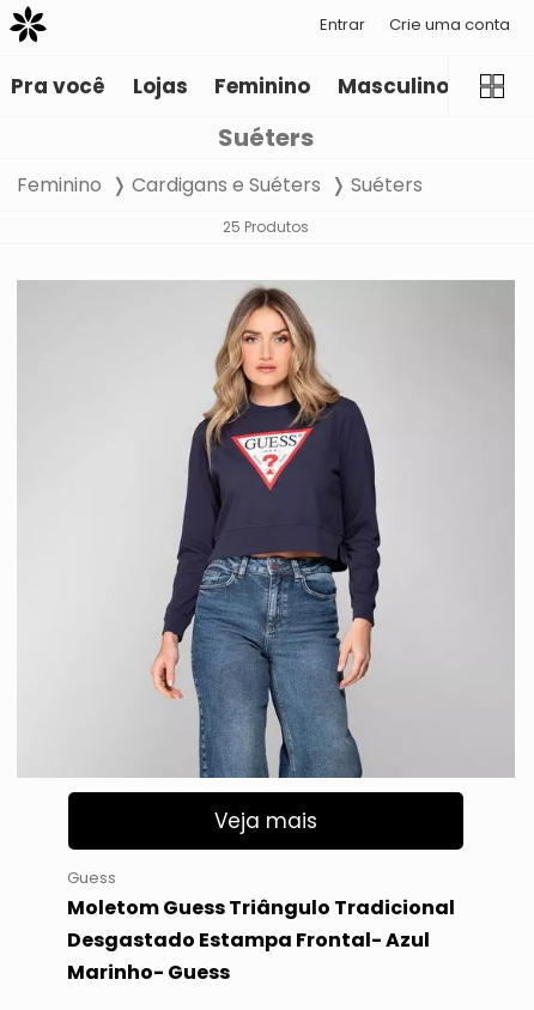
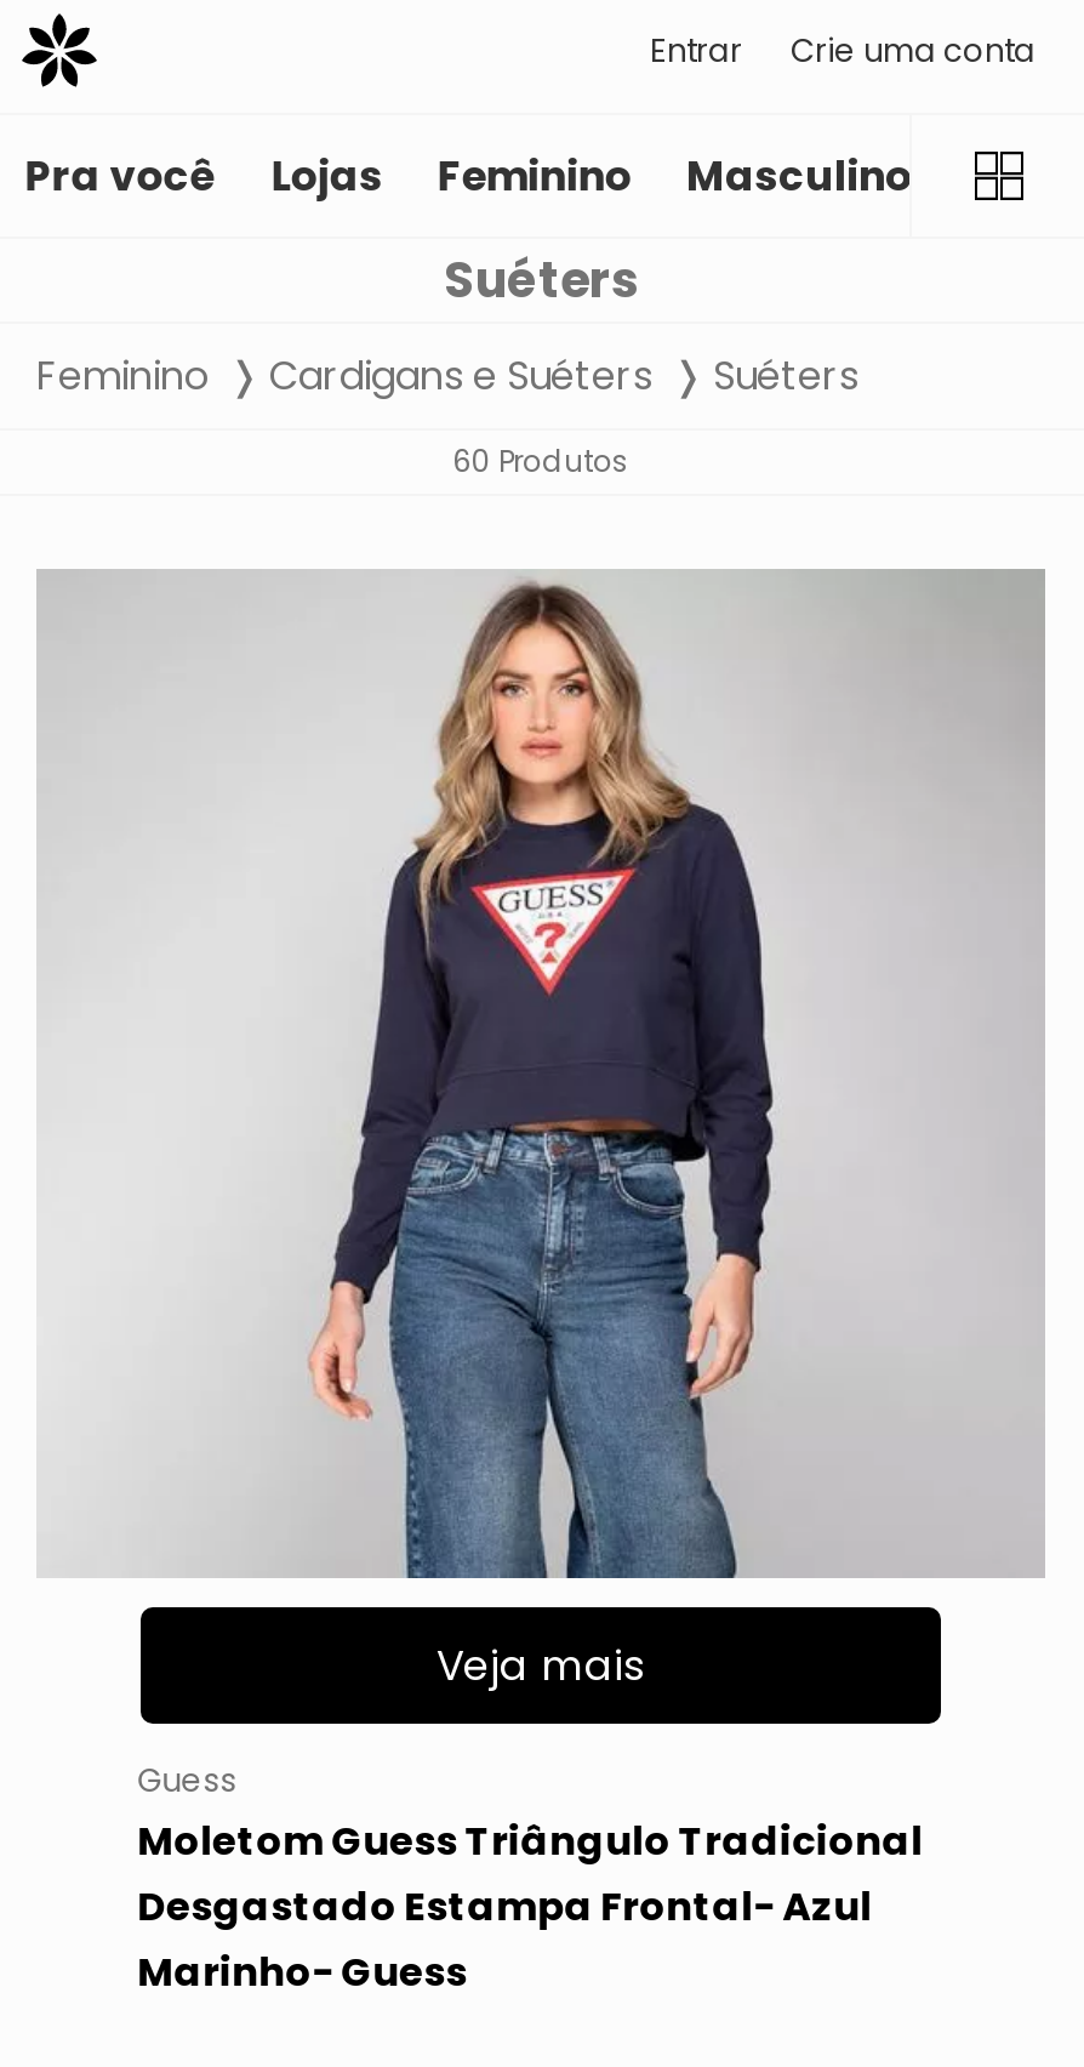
- 25 Produtos
+ 60 Produtos
